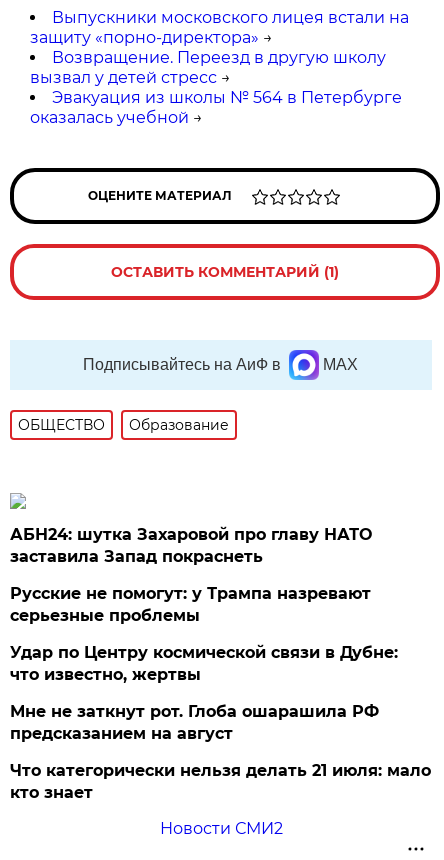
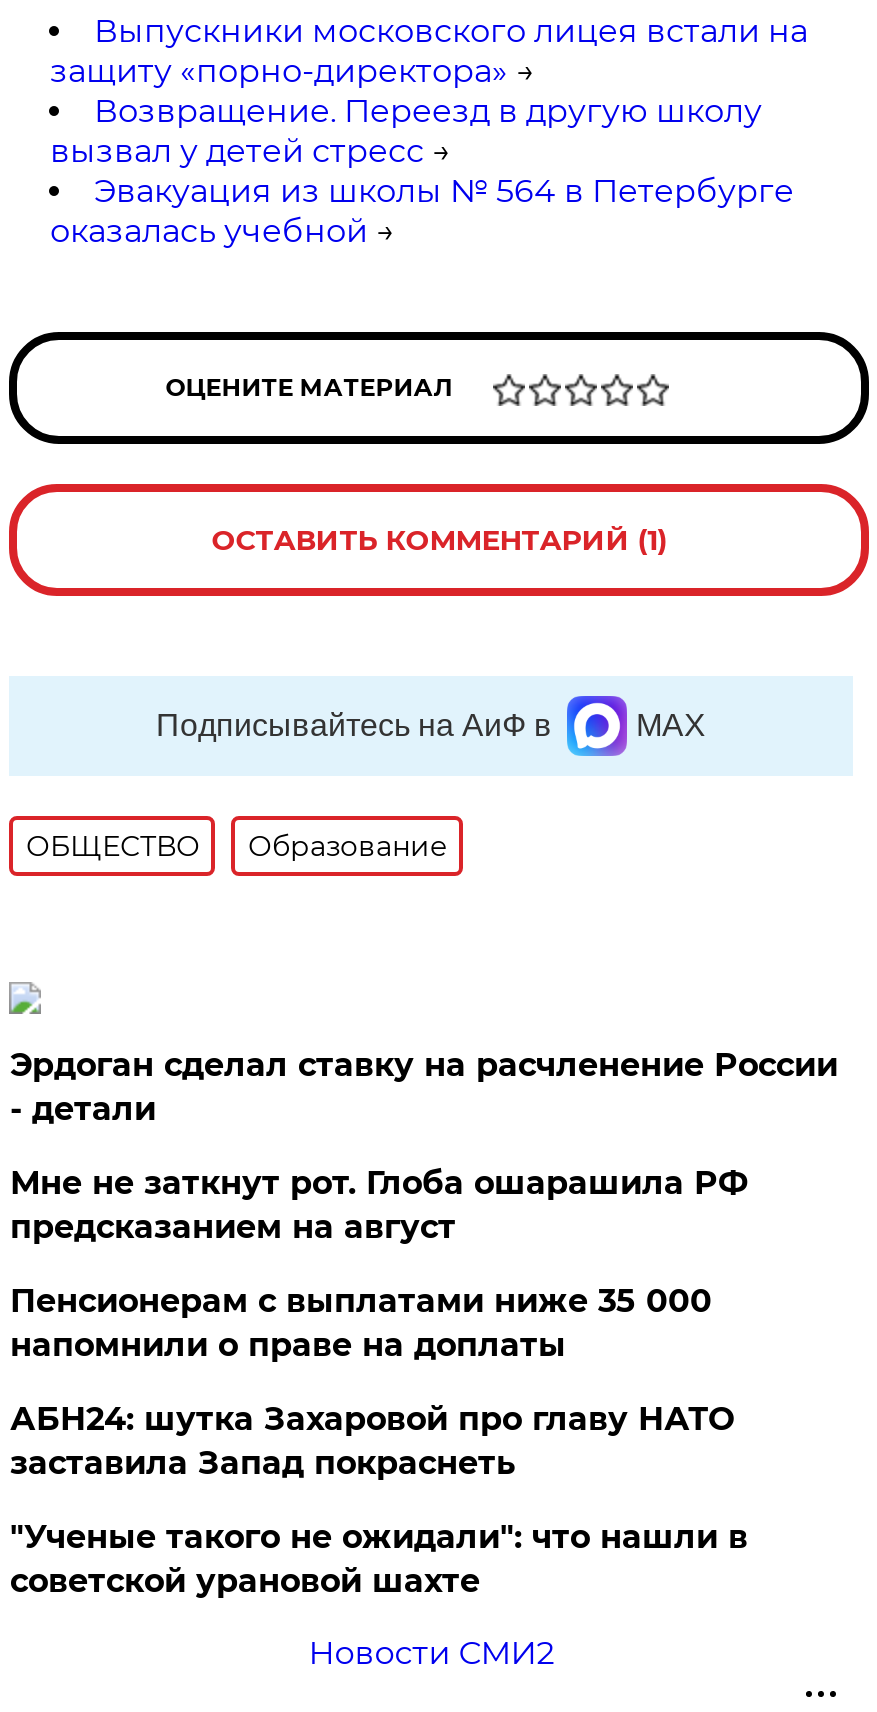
+ Эрдоган сделал ставку на расчленение России
+ - детали
+ Пенсионерам с выплатами ниже 35 000
+ напомнили о праве на доплаты

moved down: АБН24: шутка Захаровой про главу НАТО | заставила Запад покраснеть

- Русские не помогут: у Трампа назревают
- серьезные проблемы
- Удар по Центру космической связи в Дубне:
- что известно, жертвы
- Что категорически нельзя делать 21 июля: мало
- кто знает
+ "Ученые такого не ожидали": что нашли в
+ советской урановой шахте

moved up: Мне не заткнут рот. Глоба ошарашила РФ | предсказанием на август
